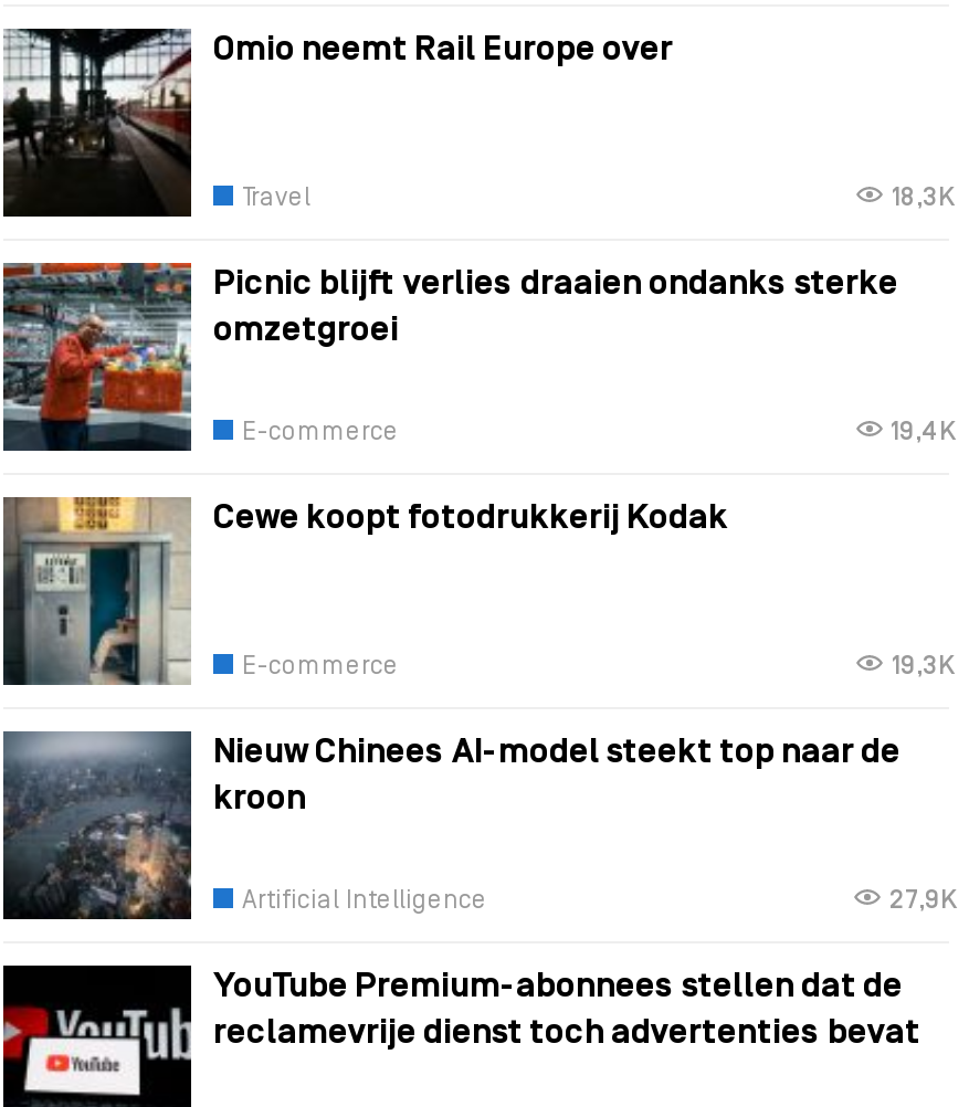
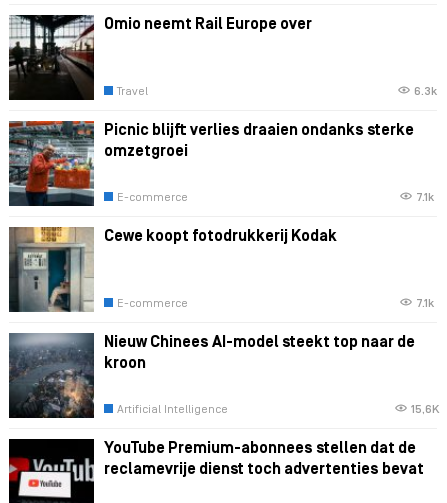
- 18,3K
+ 6.3k

- 19,4K
+ 7.1k

- 19,3K
+ 7.1k

- 27,9K
+ 15,6K
